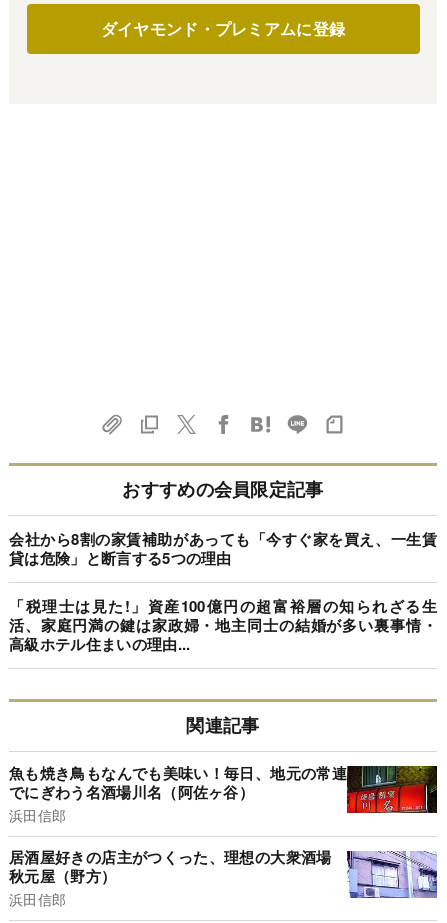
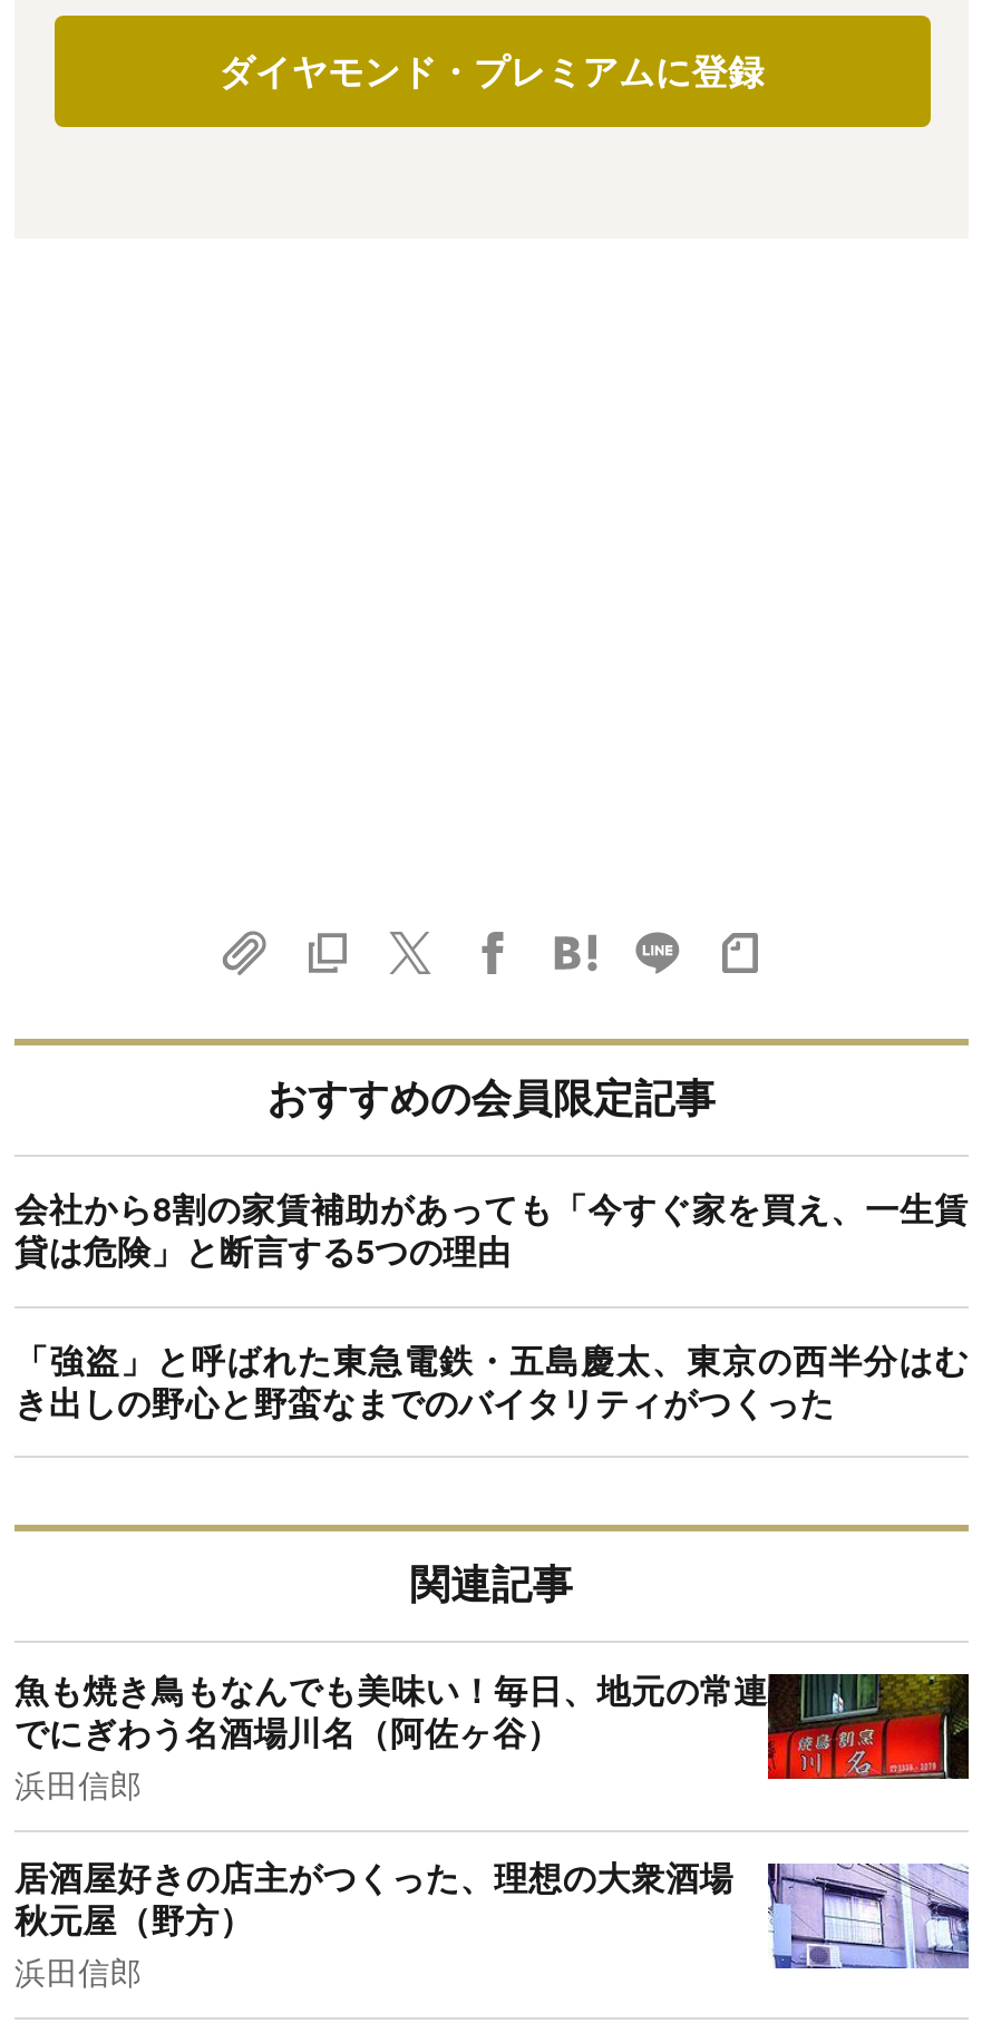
- 「税理士は見た!」資産100億円の超富裕層の知られざる生
- 活、家庭円満の鍵は家政婦・地主同士の結婚が多い裏事情・
- 高級ホテル住まいの理由...
+ 「強盗」と呼ばれた東急電鉄・五島慶太、東京の西半分はむ
+ き出しの野心と野蛮なまでのバイタリティがつくった
